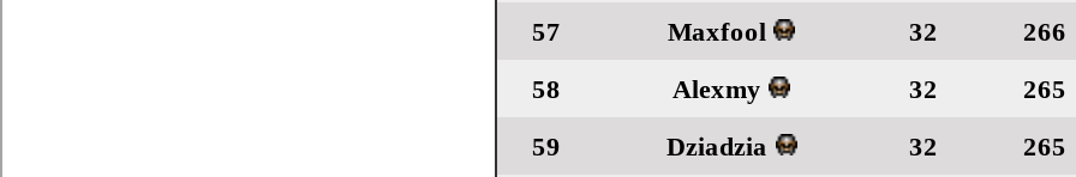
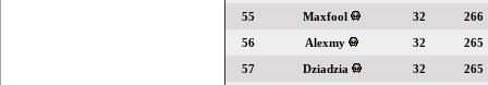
- 57
+ 55

- 58
+ 56

- 59
+ 57
